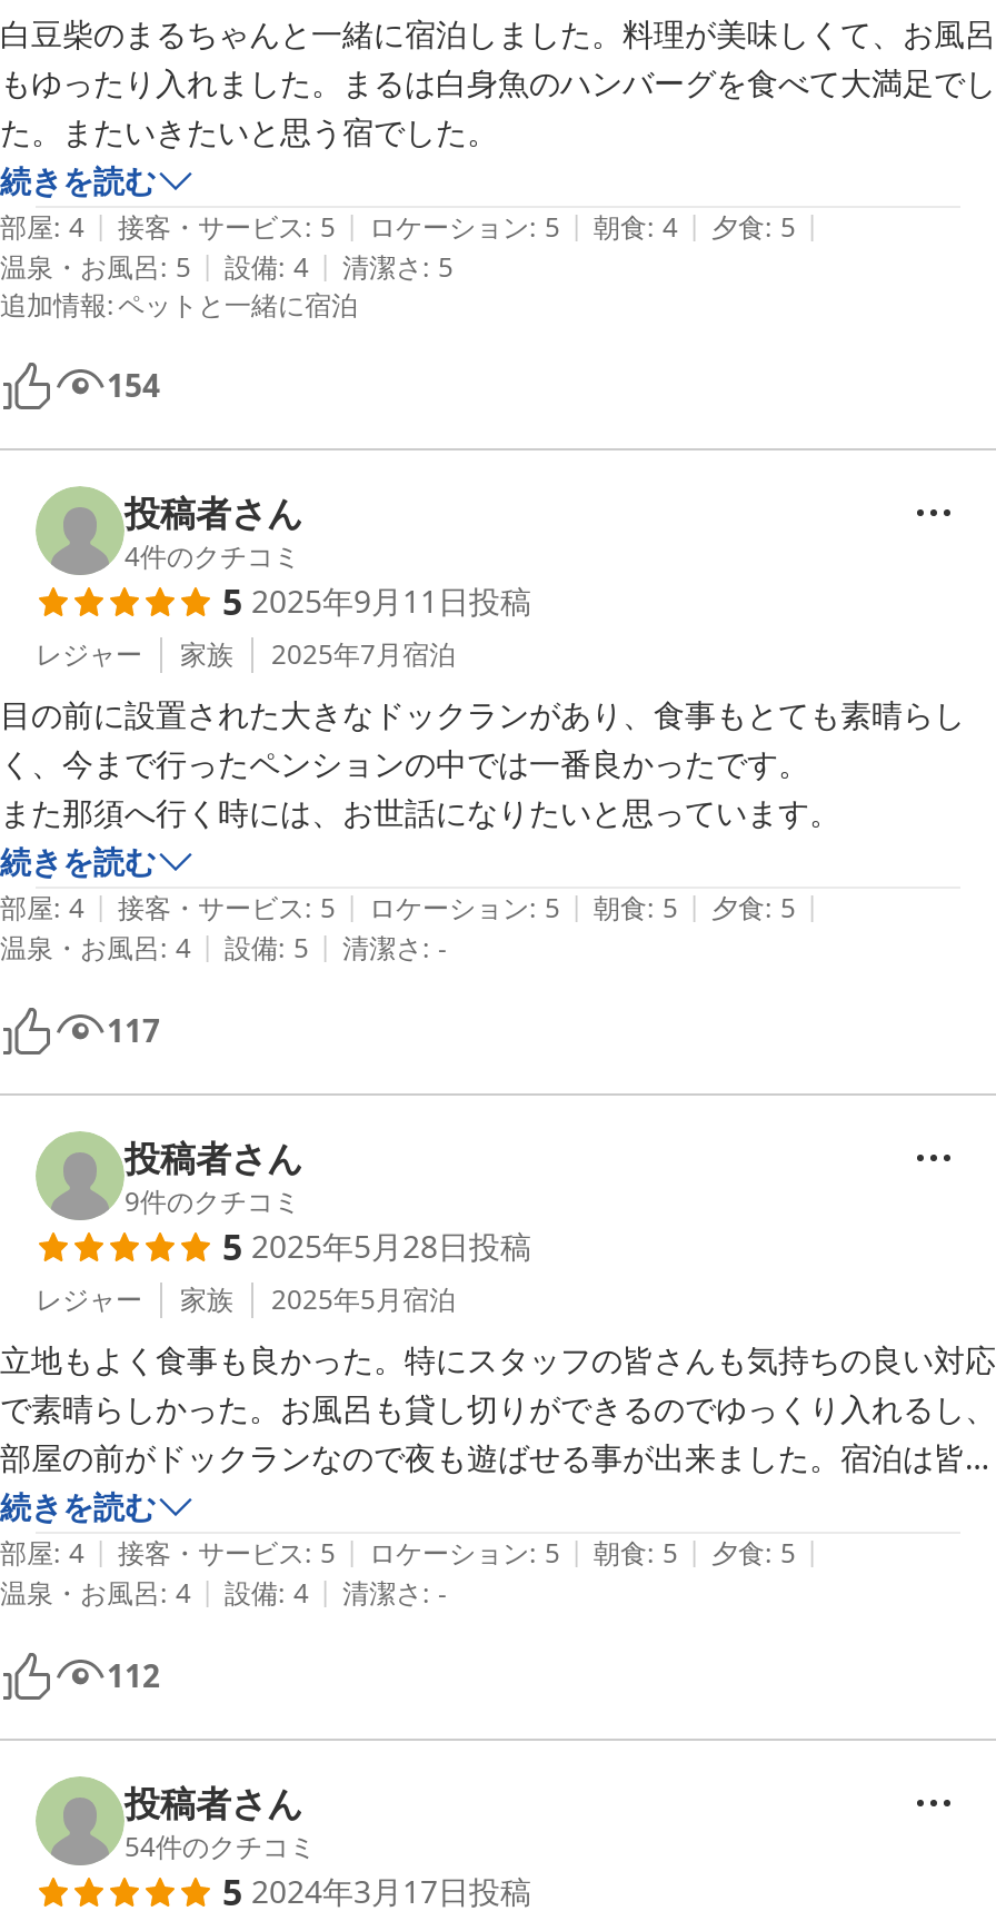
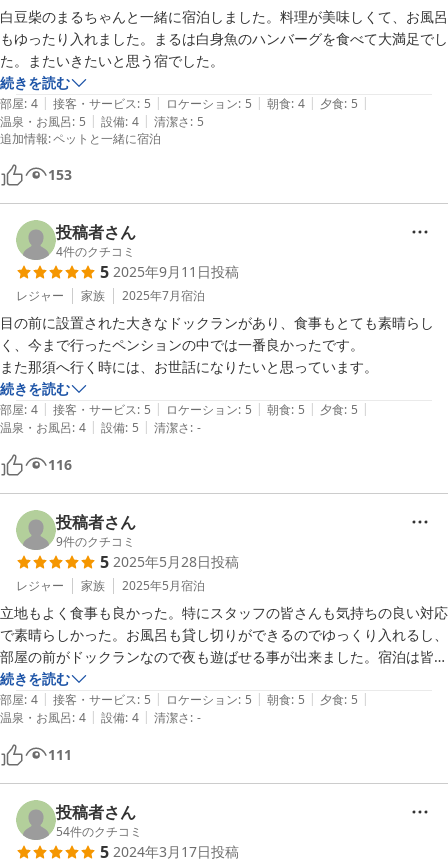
- 154
+ 153

- 117
+ 116

- 112
+ 111
